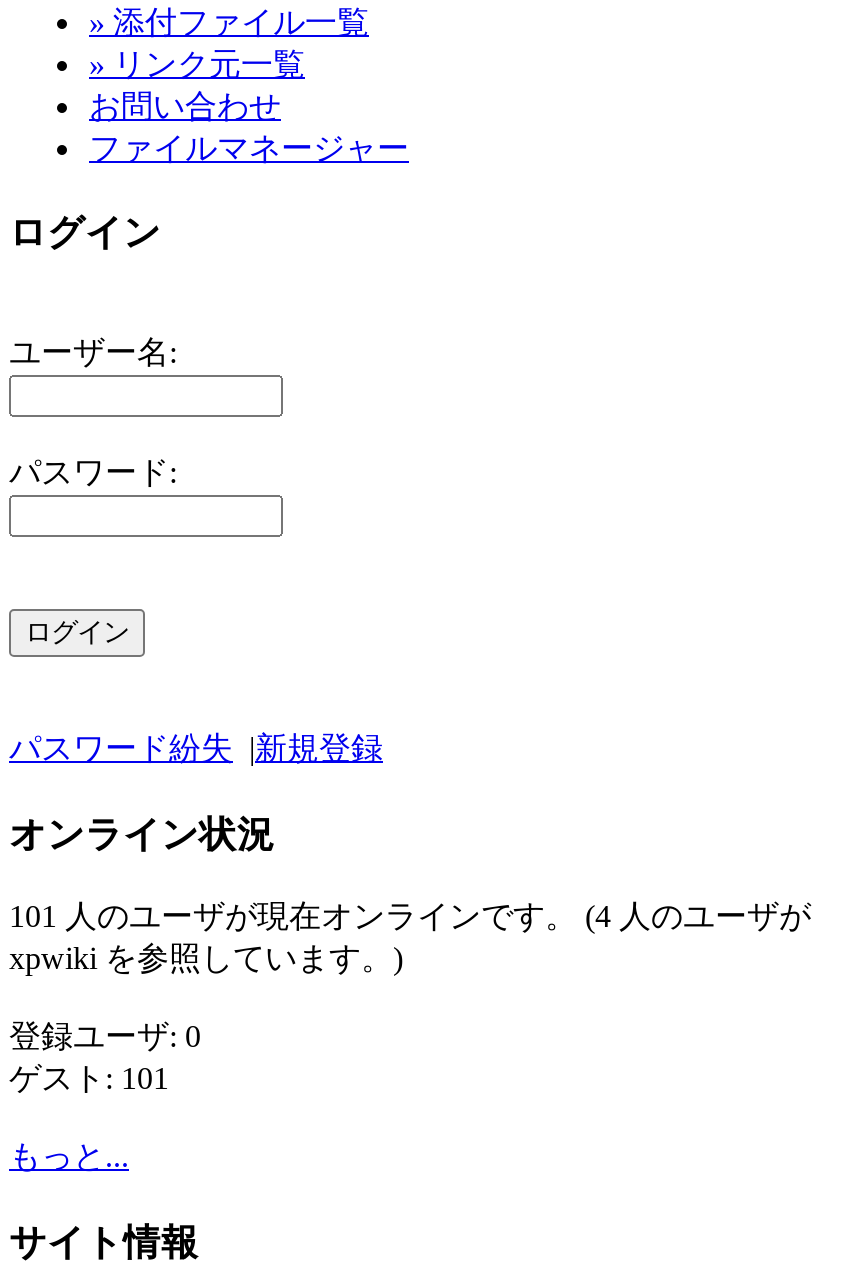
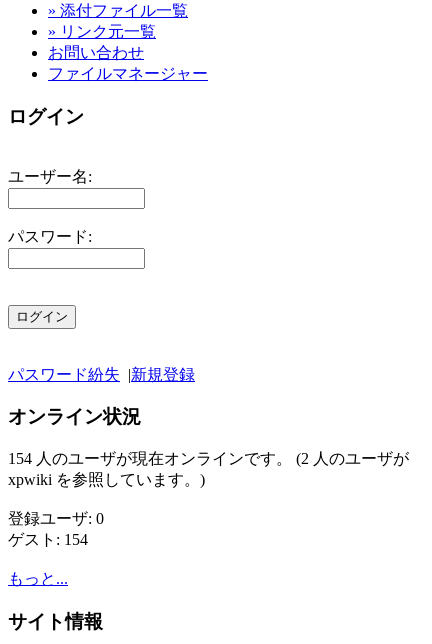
- 101 人のユーザが現在オンラインです。 (4 人のユーザが
+ 154 人のユーザが現在オンラインです。 (2 人のユーザが

- ゲスト: 101
+ ゲスト: 154
